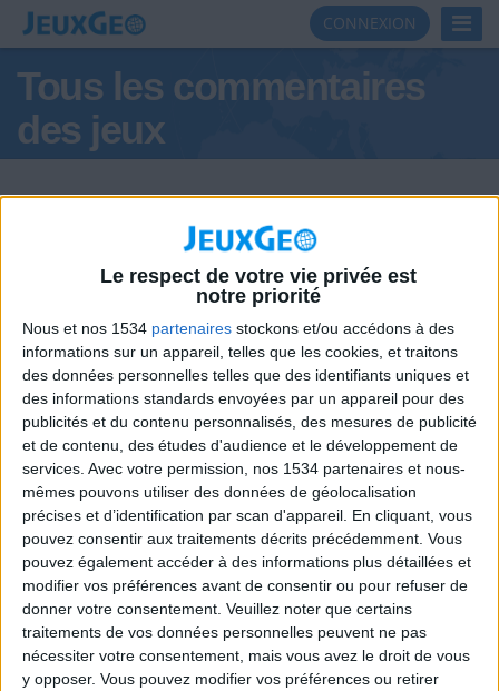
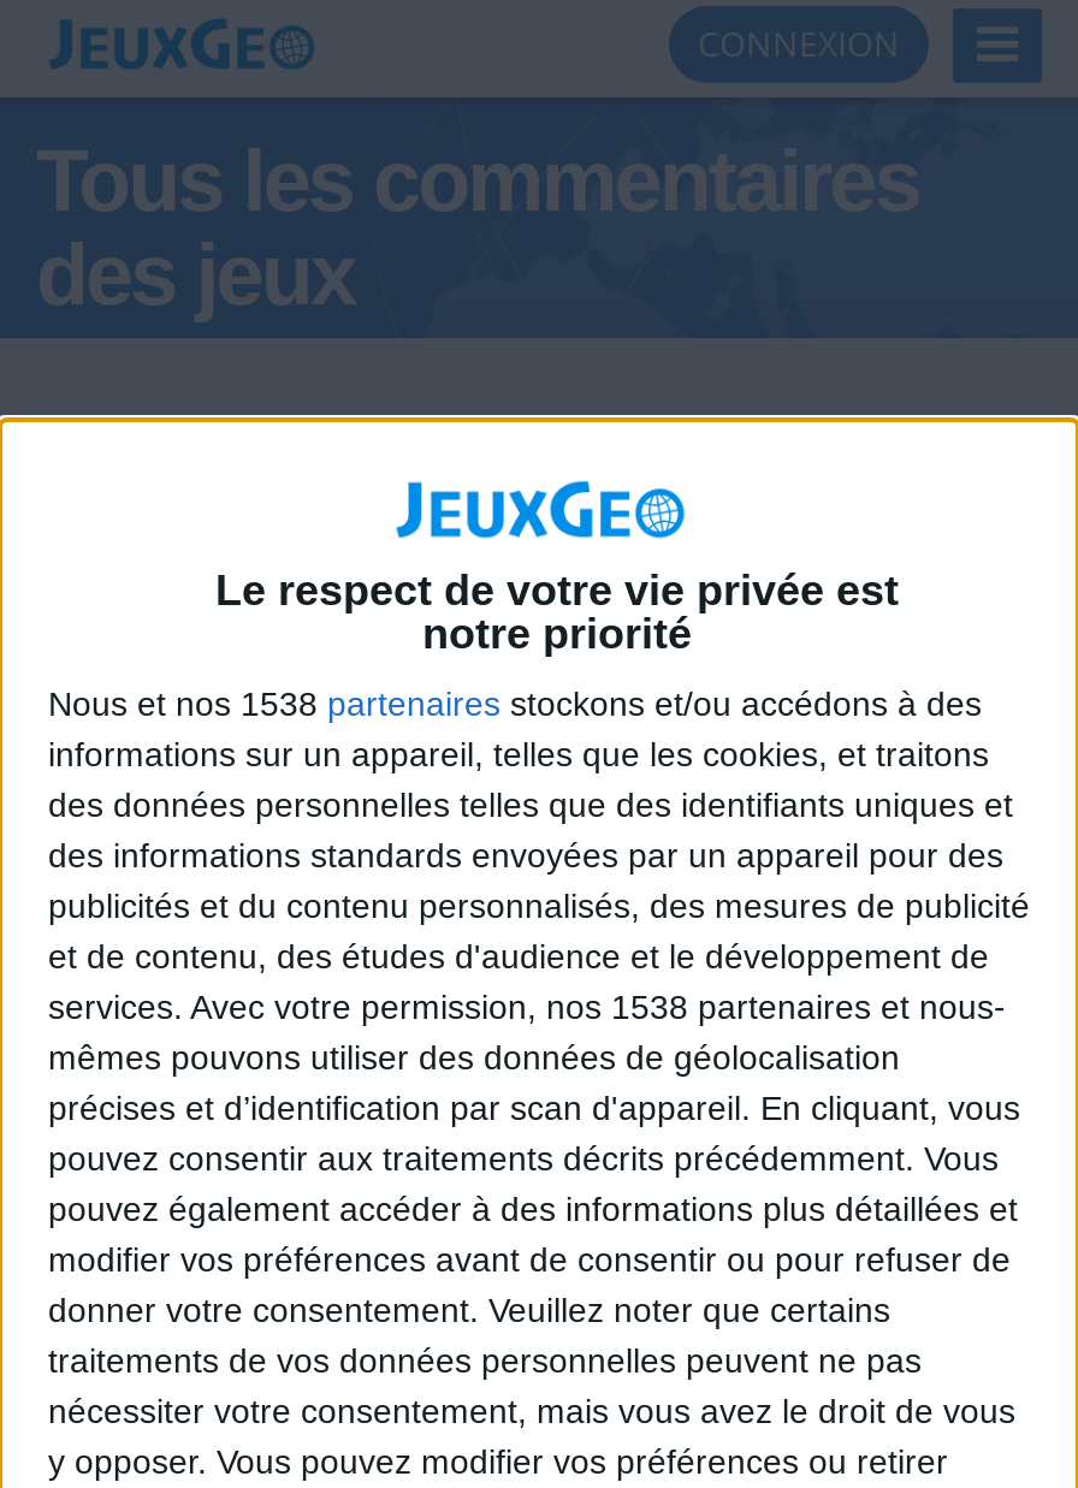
- Nous et nos 1534 partenaires stockons et/ou accédons à des
+ Nous et nos 1538 partenaires stockons et/ou accédons à des

- services. Avec votre permission, nos 1534 partenaires et nous-
+ services. Avec votre permission, nos 1538 partenaires et nous-
